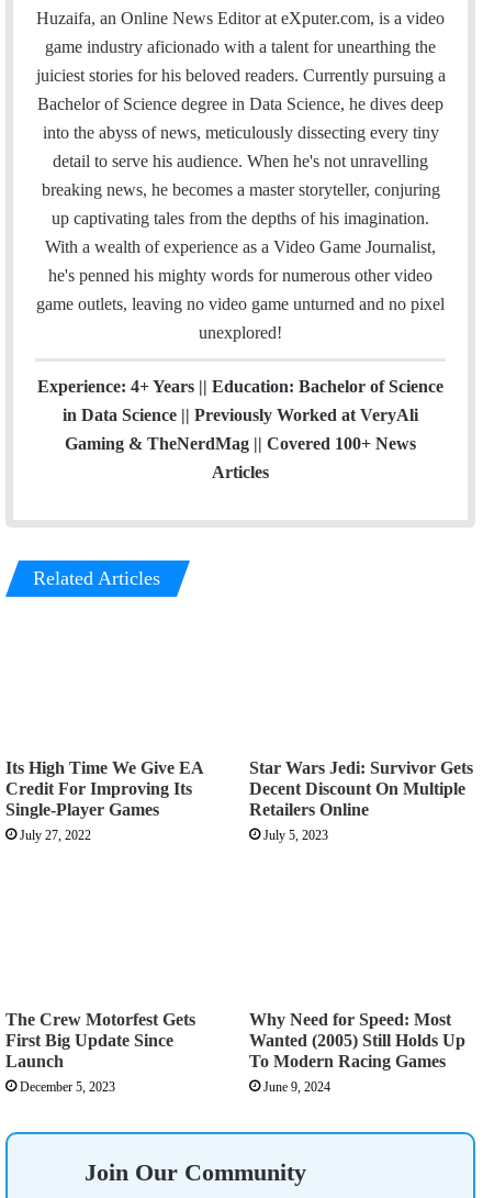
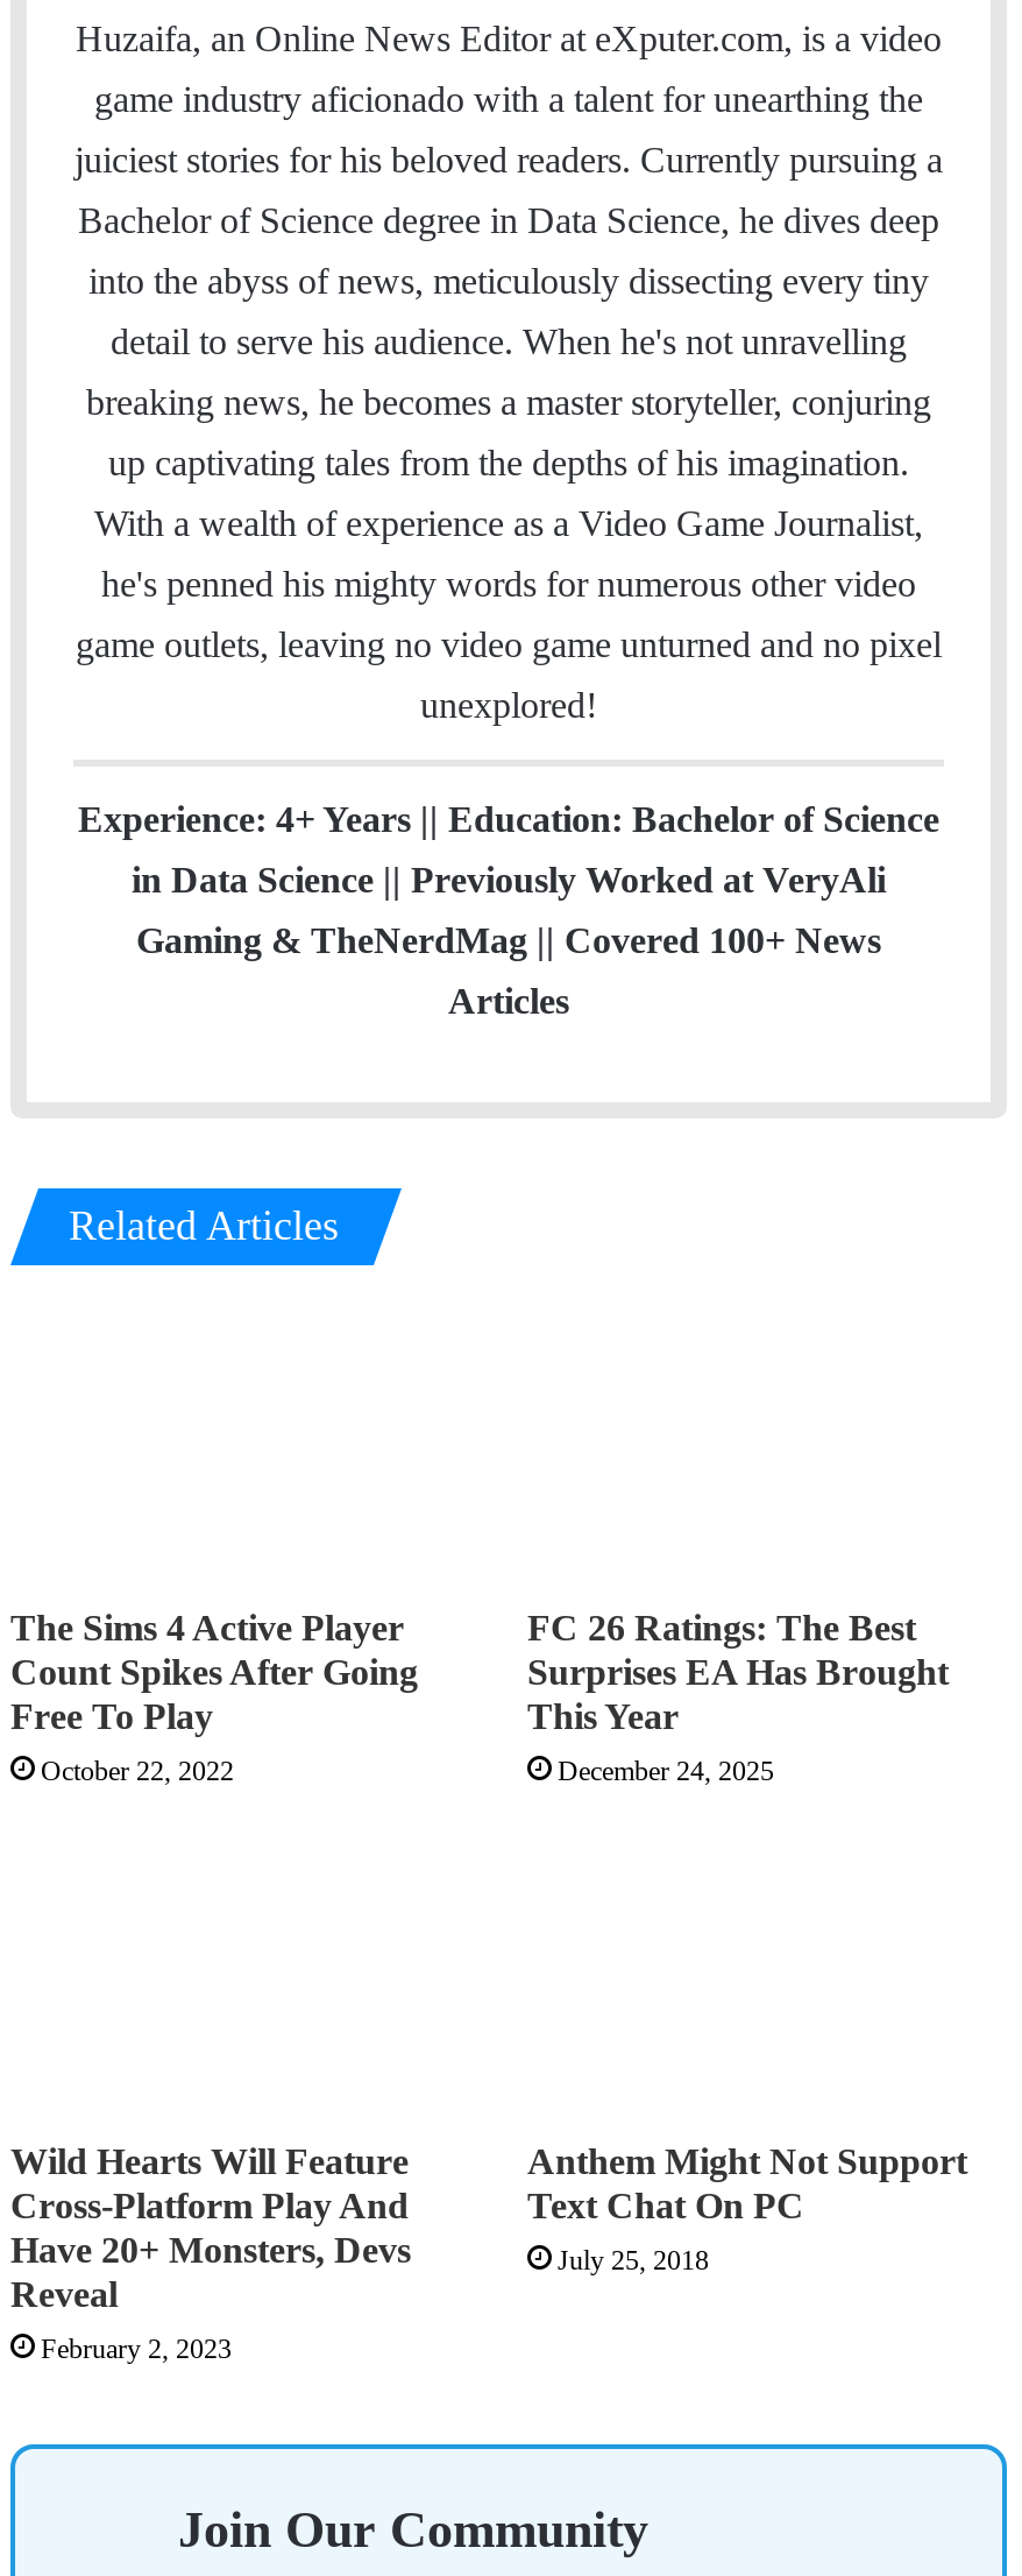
- Its High Time We Give EA
- Credit For Improving Its
- Single-Player Games
+ The Sims 4 Active Player
+ Count Spikes After Going
+ Free To Play

- Star Wars Jedi: Survivor Gets
- Decent Discount On Multiple
- Retailers Online
+ FC 26 Ratings: The Best
+ Surprises EA Has Brought
+ This Year

- July 27, 2022
+ October 22, 2022

- July 5, 2023
+ December 24, 2025

- The Crew Motorfest Gets
- First Big Update Since
- Launch
+ Wild Hearts Will Feature
+ Cross-Platform Play And
+ Have 20+ Monsters, Devs
+ Reveal

- Why Need for Speed: Most
- Wanted (2005) Still Holds Up
- To Modern Racing Games
+ Anthem Might Not Support
+ Text Chat On PC

- December 5, 2023
+ February 2, 2023

- June 9, 2024
+ July 25, 2018
